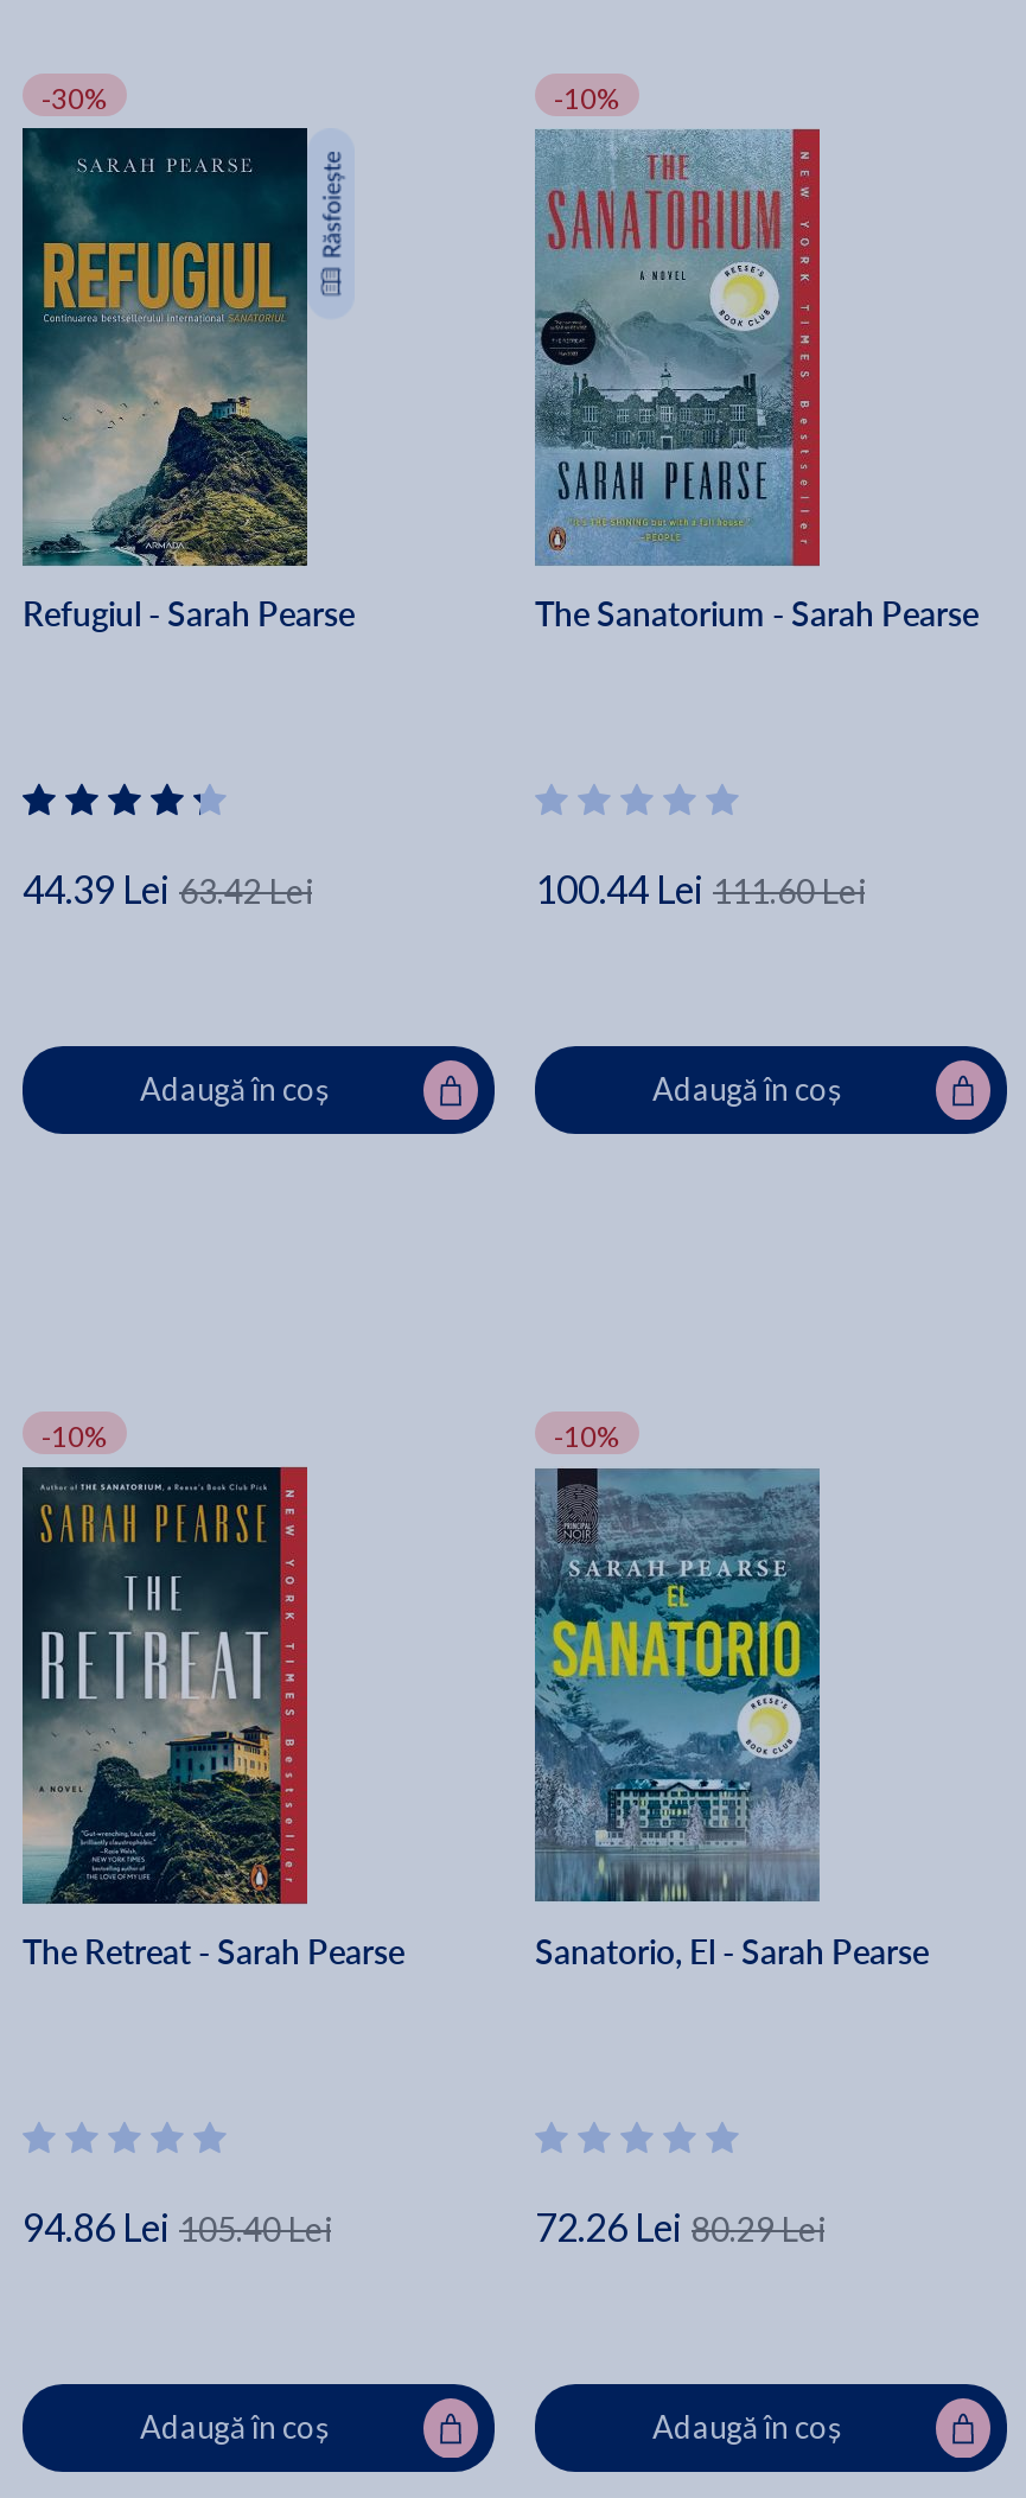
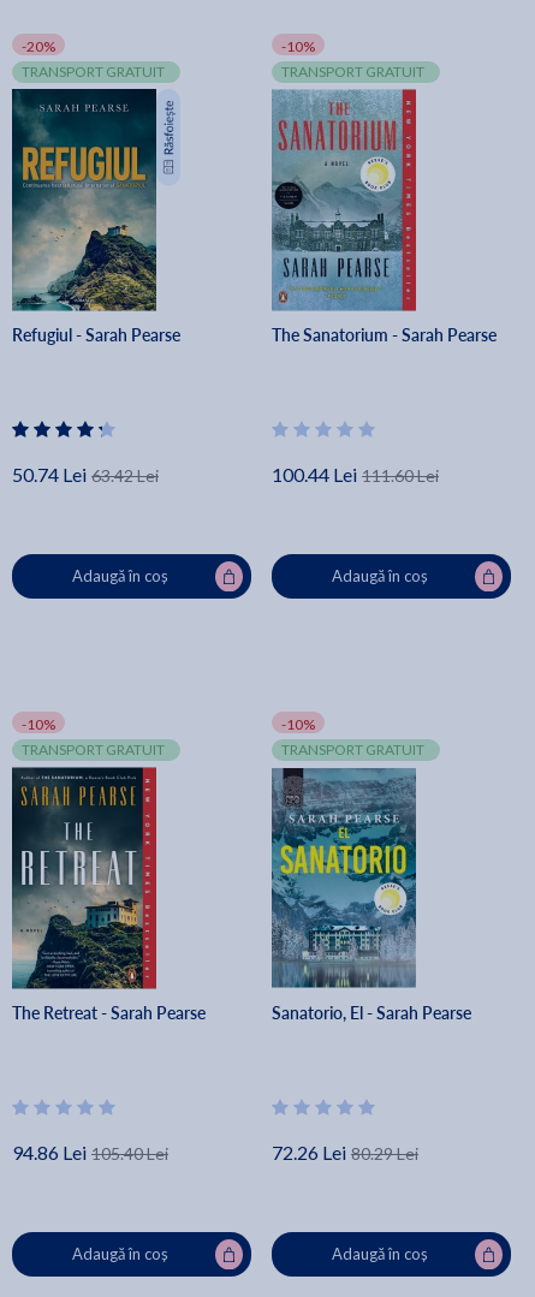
- -30%
+ -20%
+ TRANSPORT GRATUIT

+ TRANSPORT GRATUIT

- 44.39 Lei 63.42 Lei
+ 50.74 Lei 63.42 Lei

+ TRANSPORT GRATUIT

+ TRANSPORT GRATUIT
